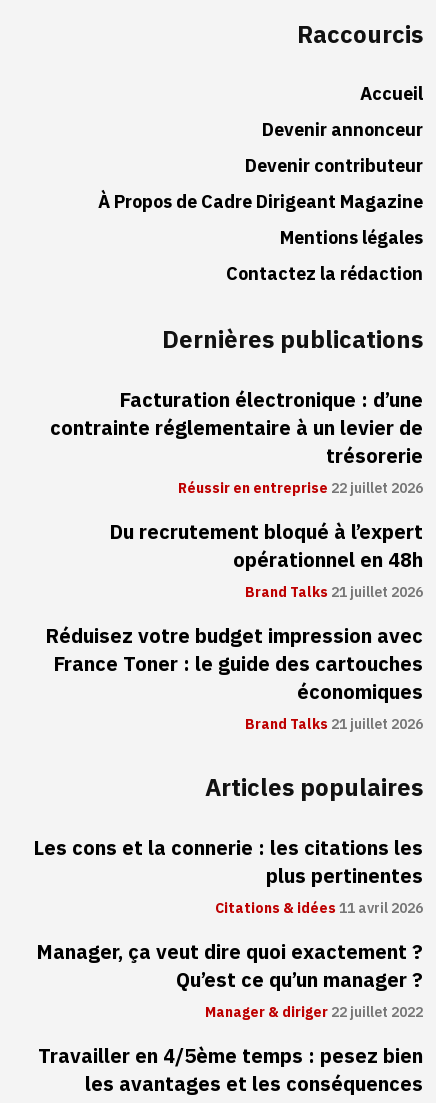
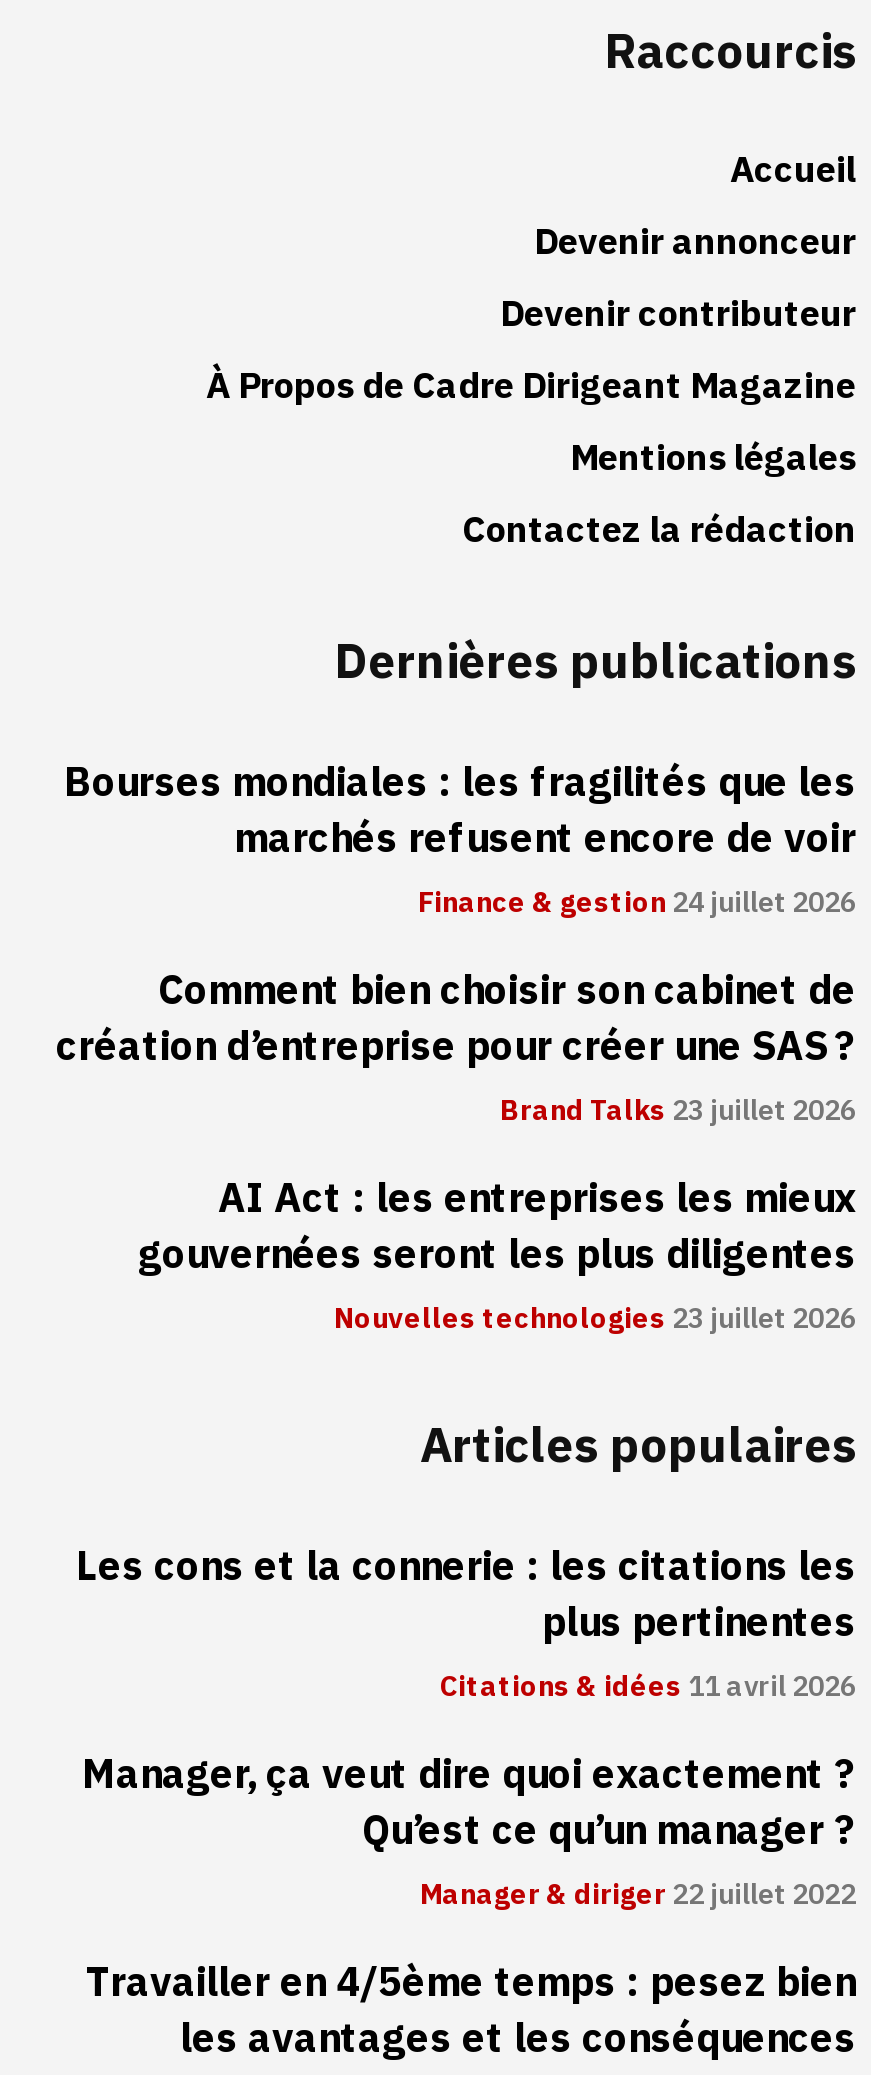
- Facturation électronique : d’une
- contrainte réglementaire à un levier de
- trésorerie
- Réussir en entreprise 22 juillet 2026
+ Bourses mondiales : les fragilités que les
+ marchés refusent encore de voir
+ Finance & gestion 24 juillet 2026

- Du recrutement bloqué à l’expert
- opérationnel en 48h
- Brand Talks 21 juillet 2026
+ Comment bien choisir son cabinet de
+ création d’entreprise pour créer une SAS ?
+ Brand Talks 23 juillet 2026

- Réduisez votre budget impression avec
- France Toner : le guide des cartouches
- économiques
- Brand Talks 21 juillet 2026
+ AI Act : les entreprises les mieux
+ gouvernées seront les plus diligentes
+ Nouvelles technologies 23 juillet 2026
